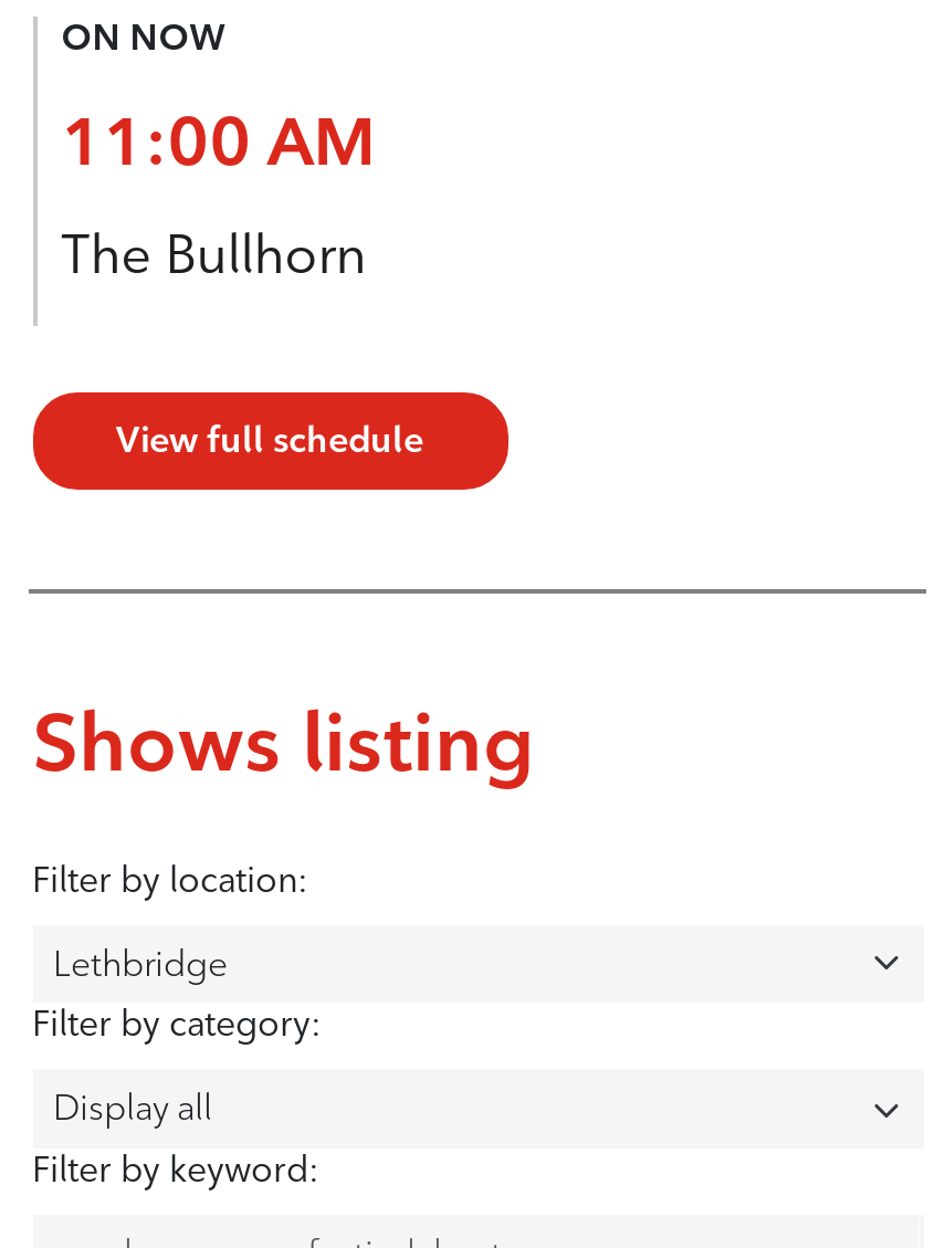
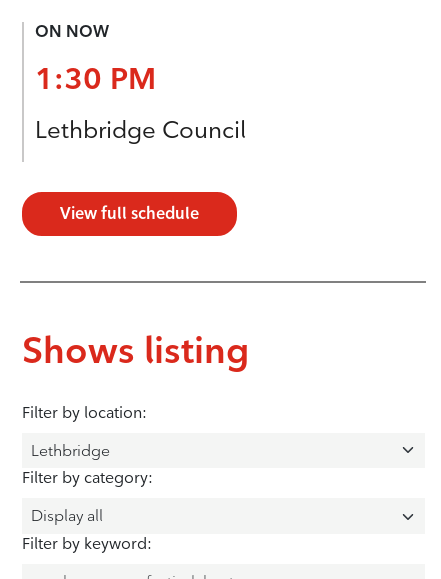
- 11:00 AM
+ 1:30 PM

- The Bullhorn
+ Lethbridge Council
